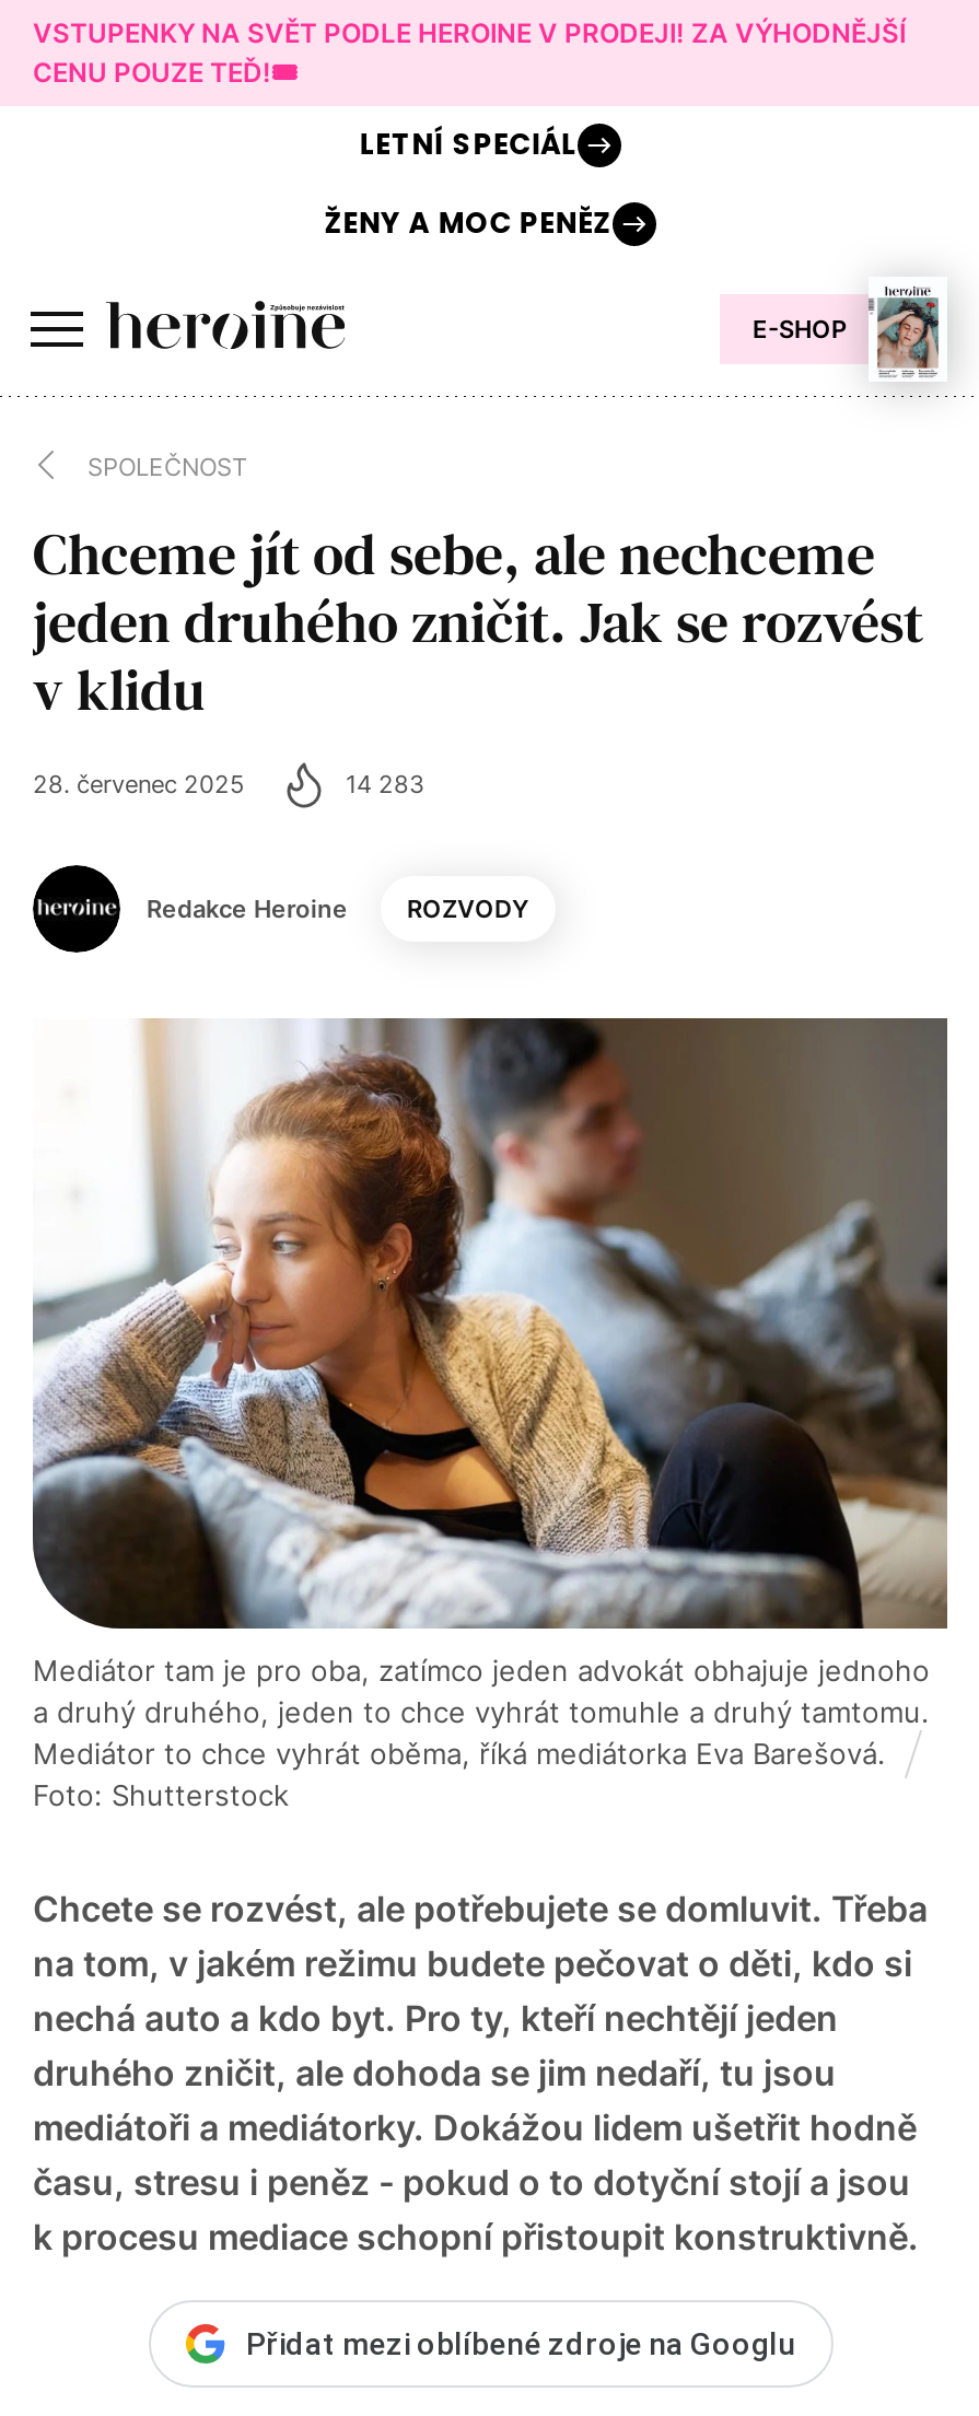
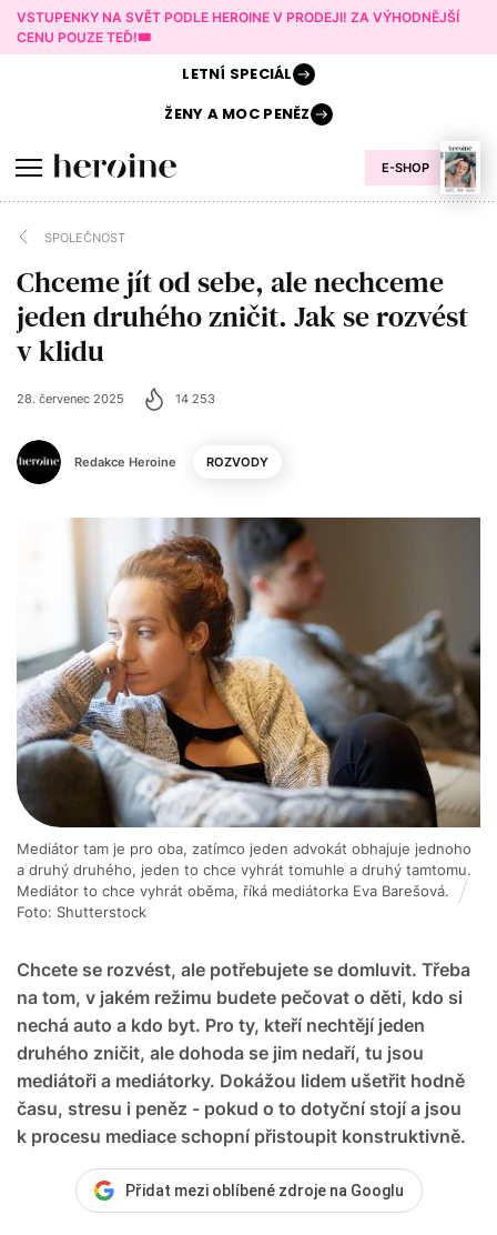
- 14 283
+ 14 253
